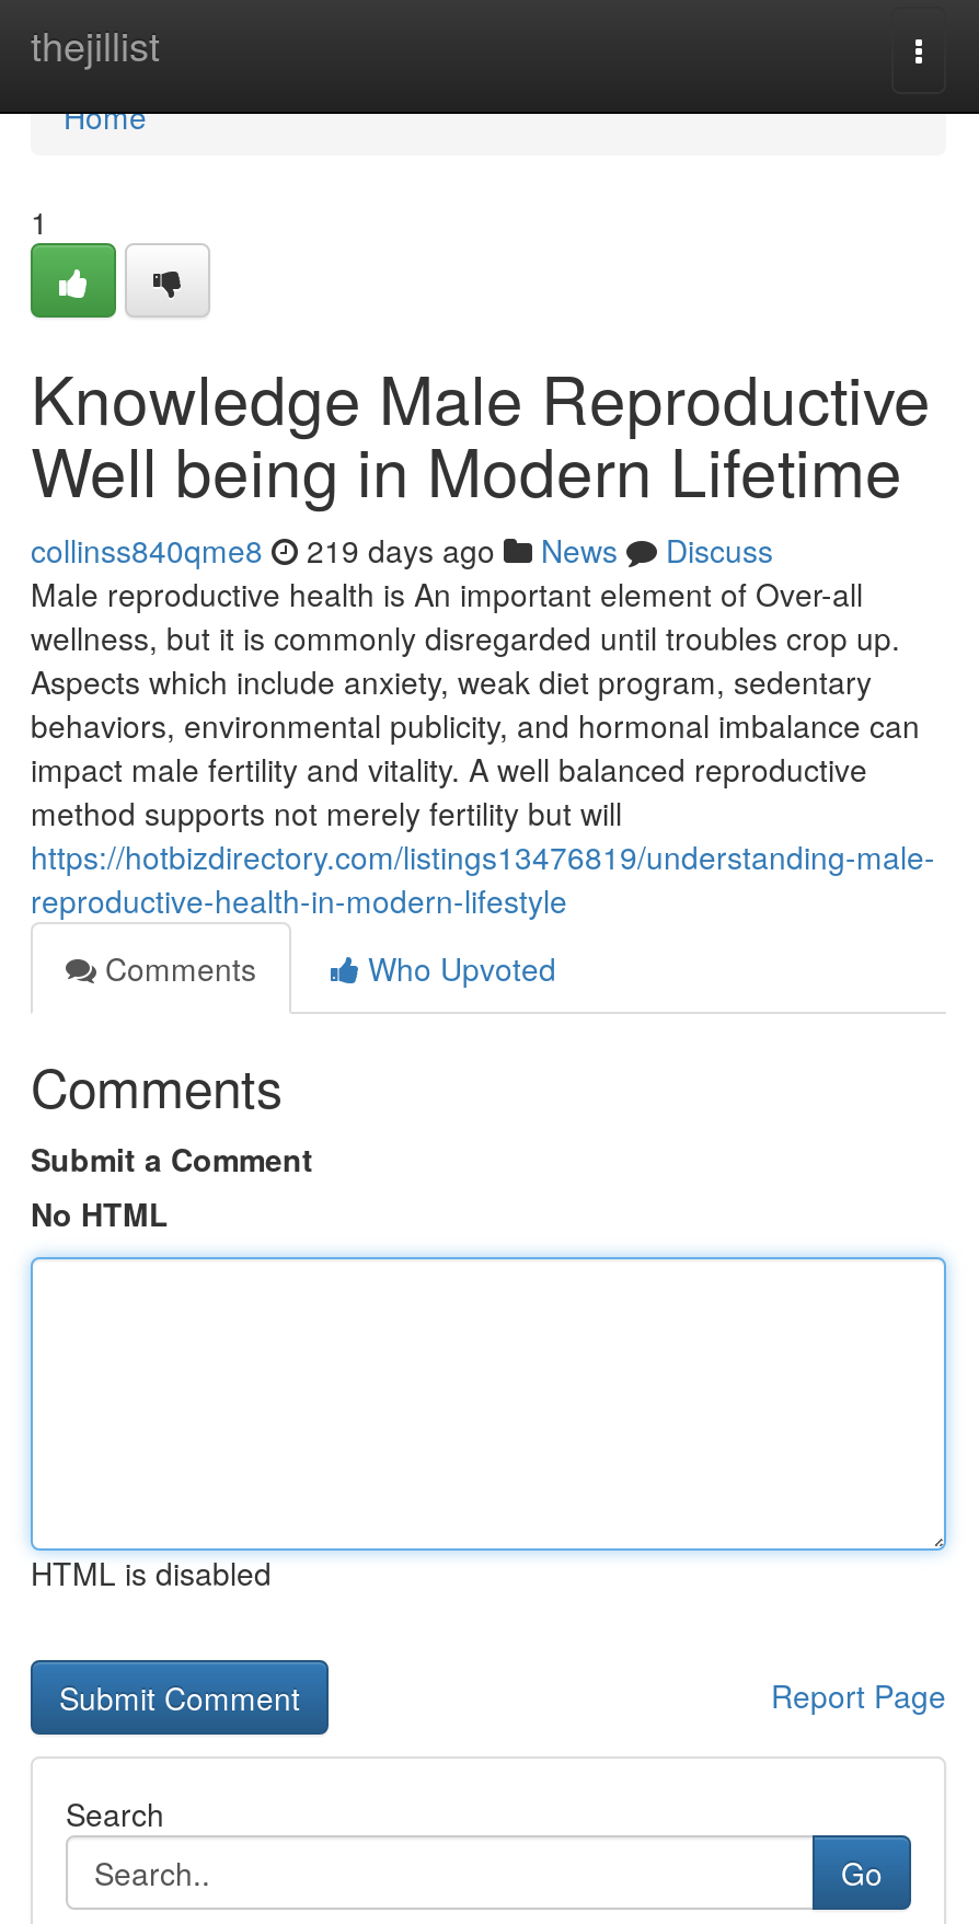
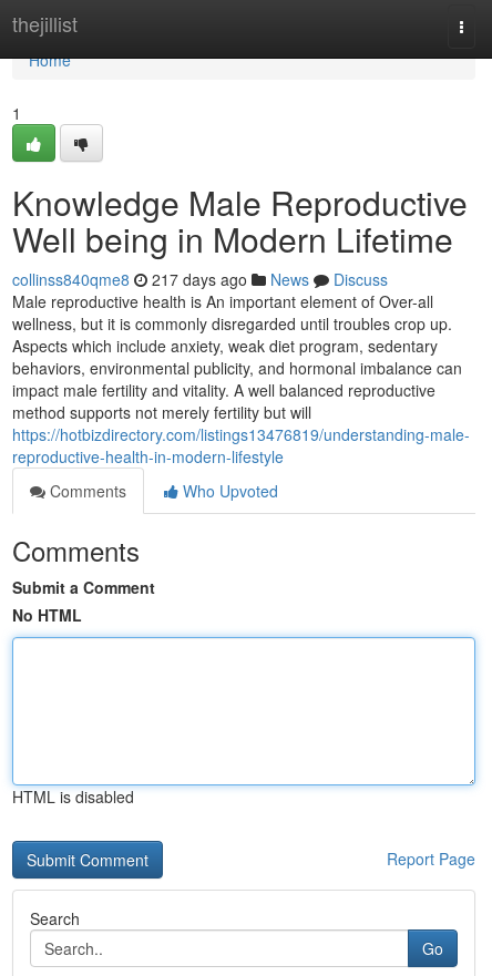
- collinss840qme8 219 days ago News Discuss
+ collinss840qme8 217 days ago News Discuss
